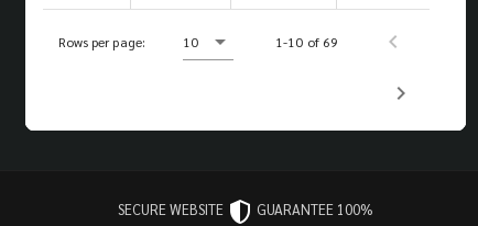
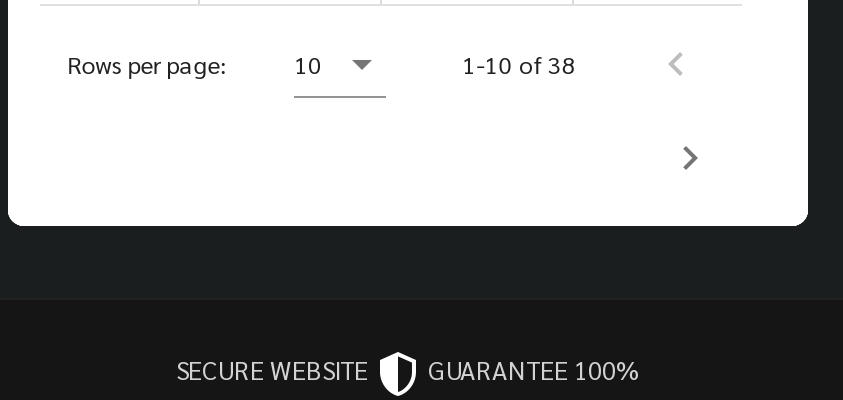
- 1-10 of 69
+ 1-10 of 38
